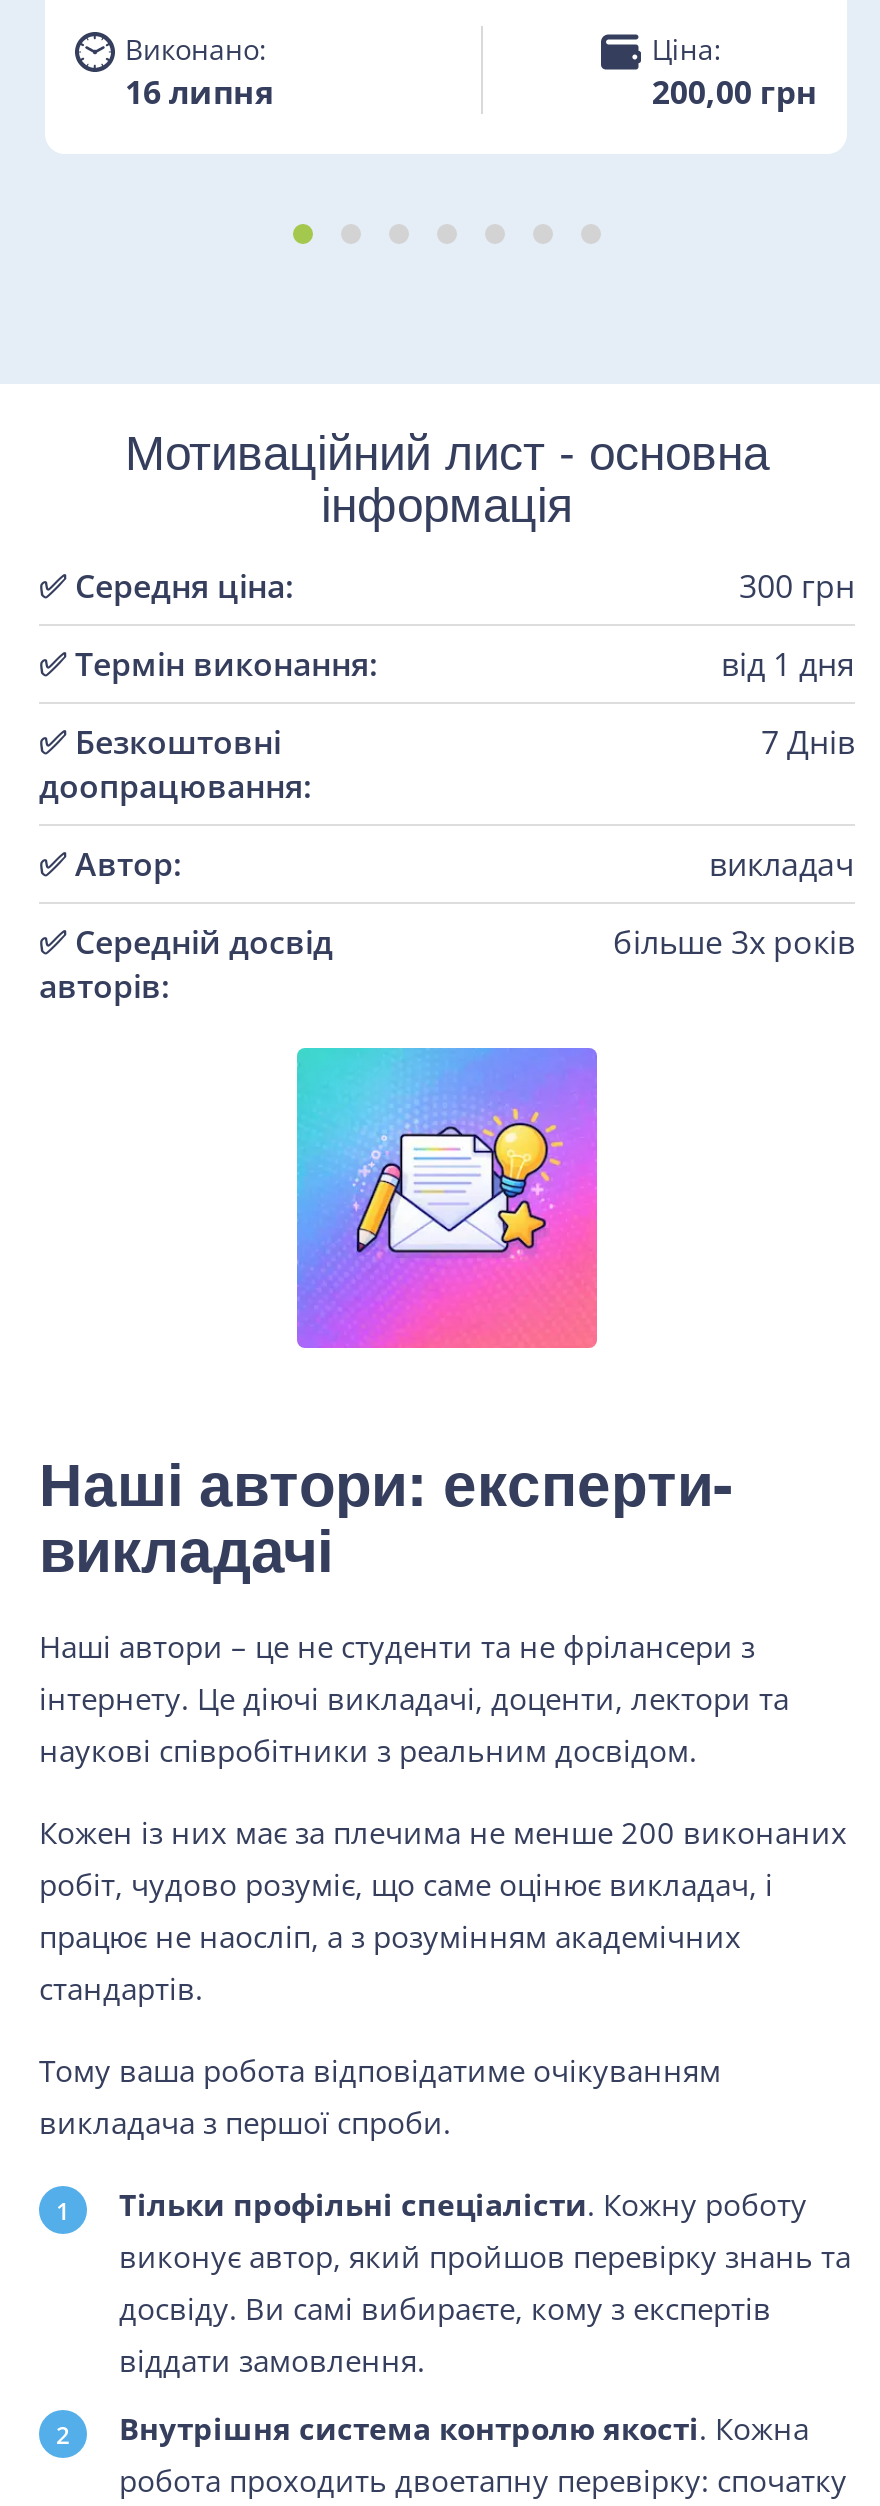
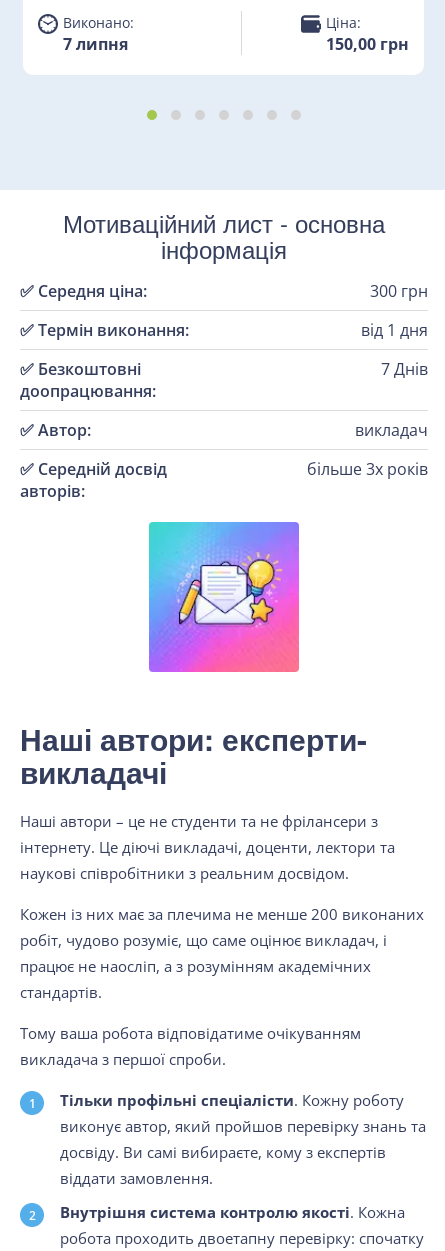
- 16 липня
+ 7 липня

- 200,00 грн
+ 150,00 грн
